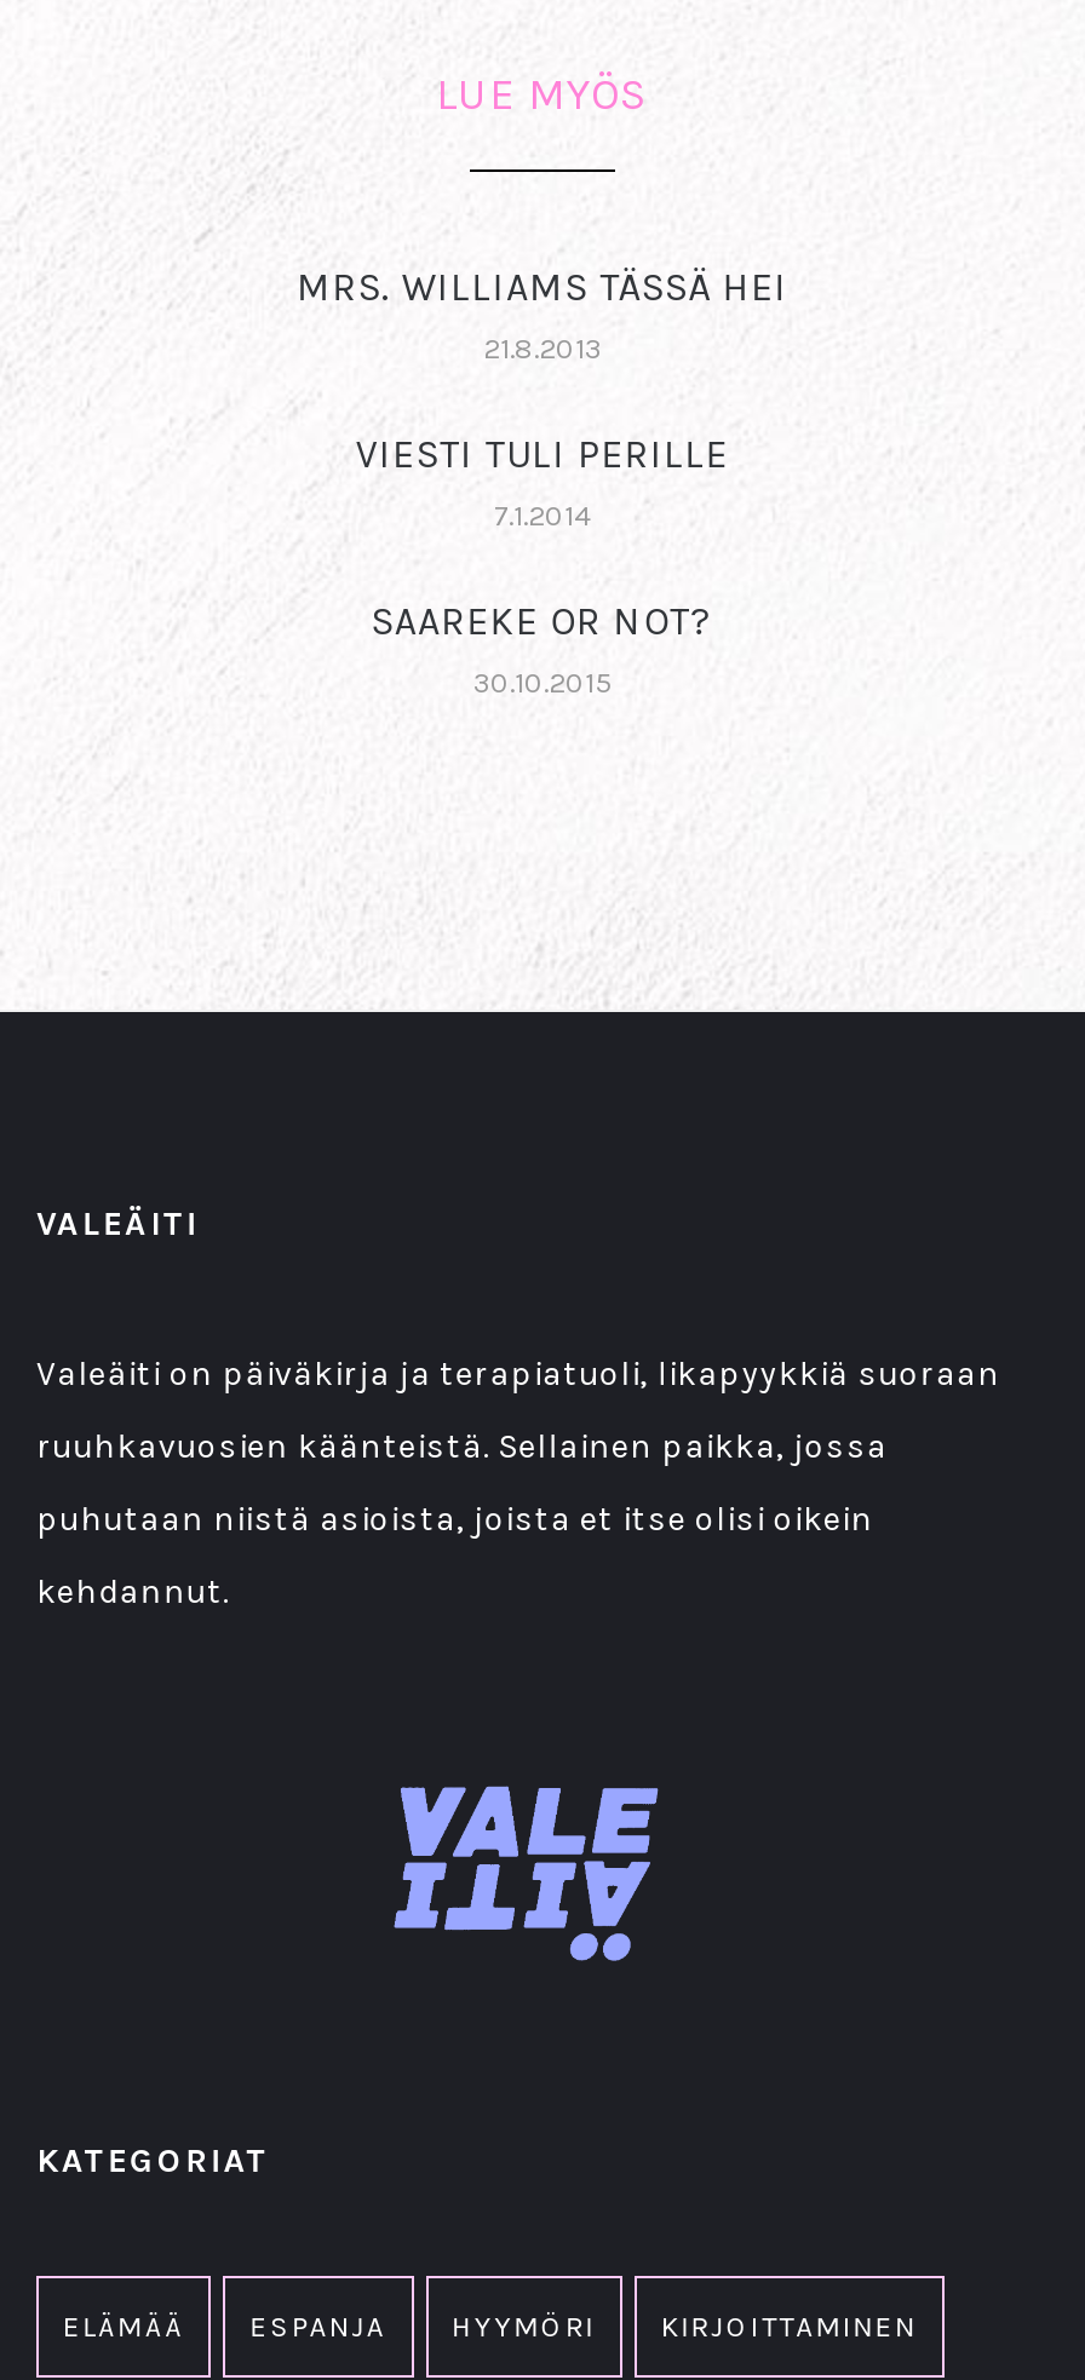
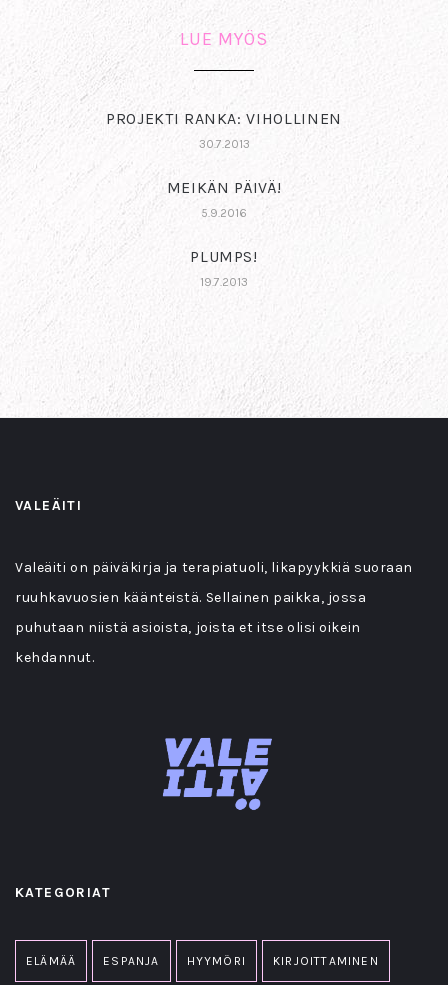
- MRS. WILLIAMS TÄSSÄ HEI
+ PROJEKTI RANKA: VIHOLLINEN

- 21.8.2013
+ 30.7.2013

- VIESTI TULI PERILLE
+ MEIKÄN PÄIVÄ!

- 7.1.2014
+ 5.9.2016

- SAAREKE OR NOT?
+ PLUMPS!

- 30.10.2015
+ 19.7.2013
